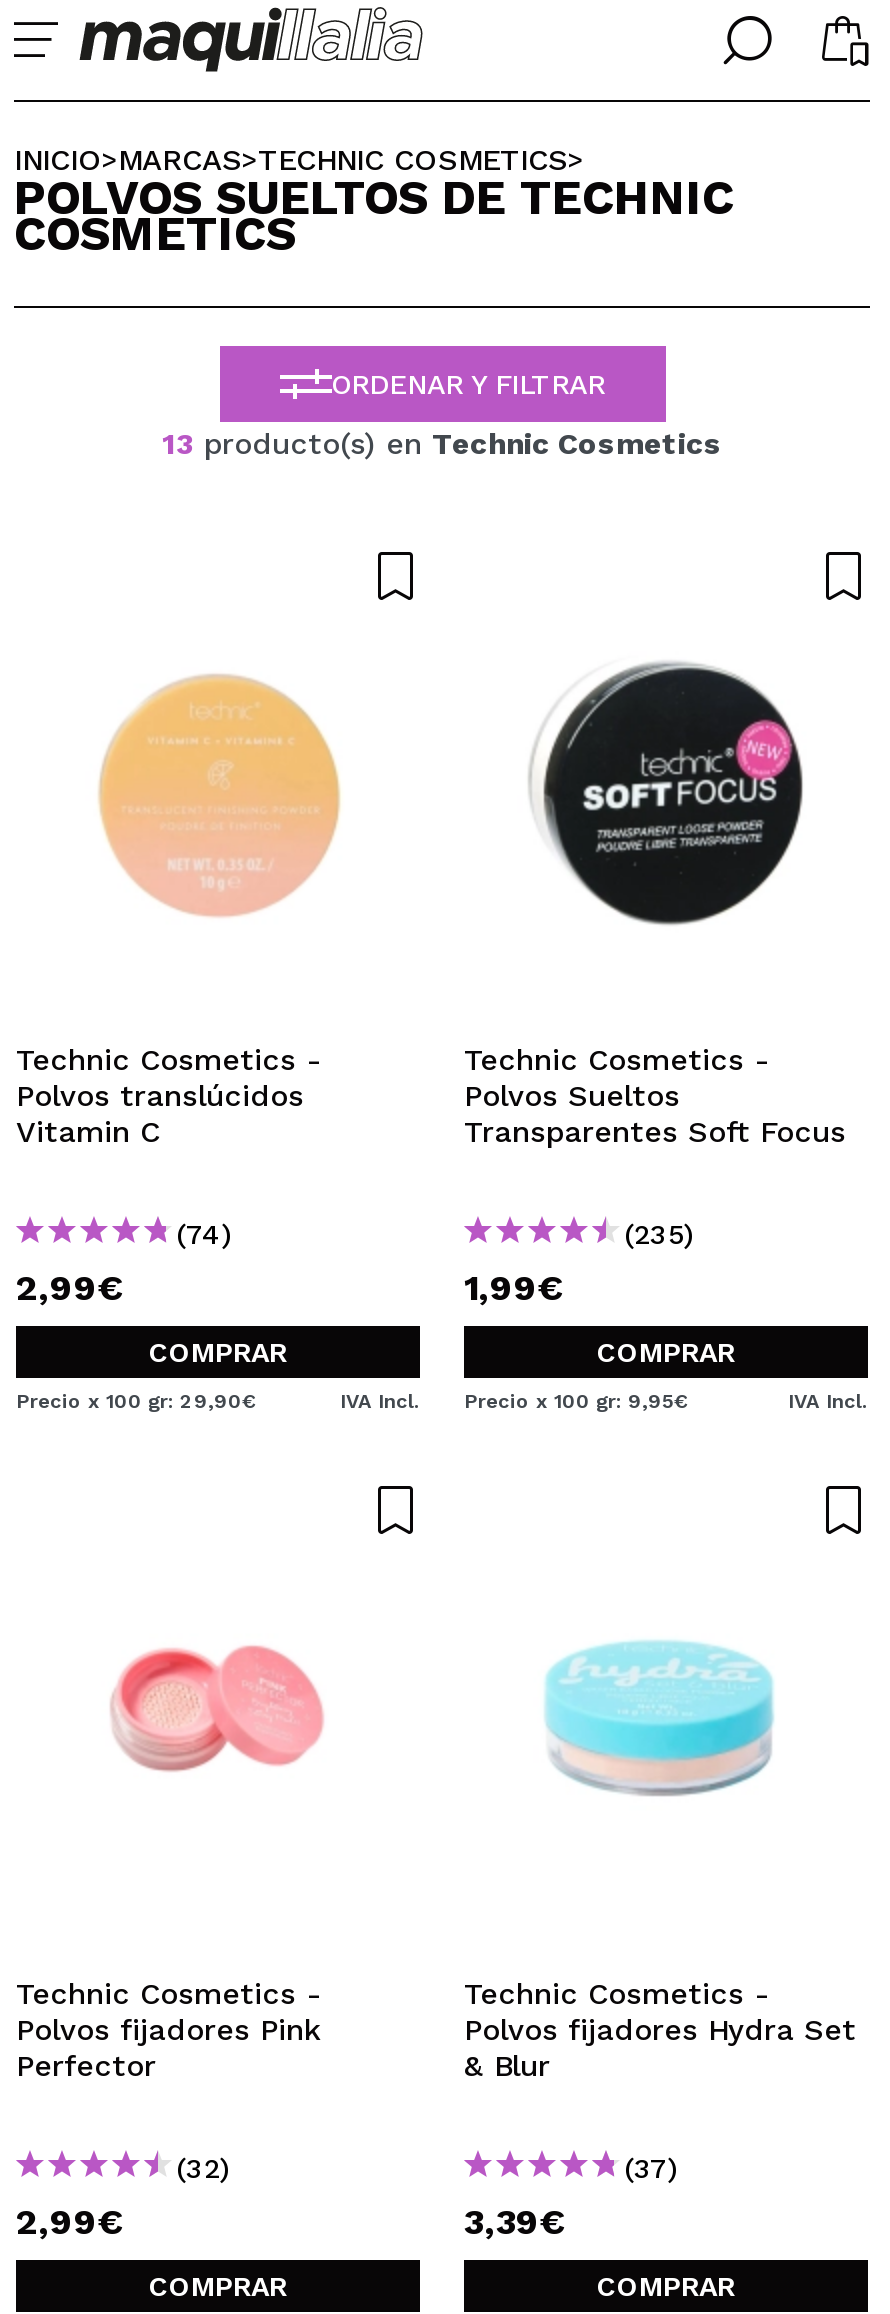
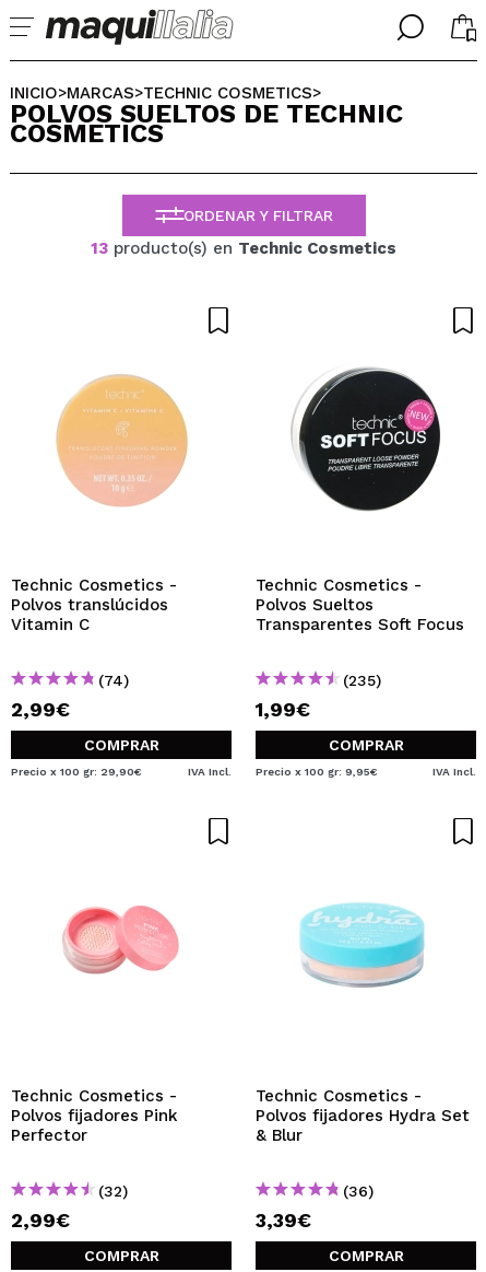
- (37)
+ (36)
